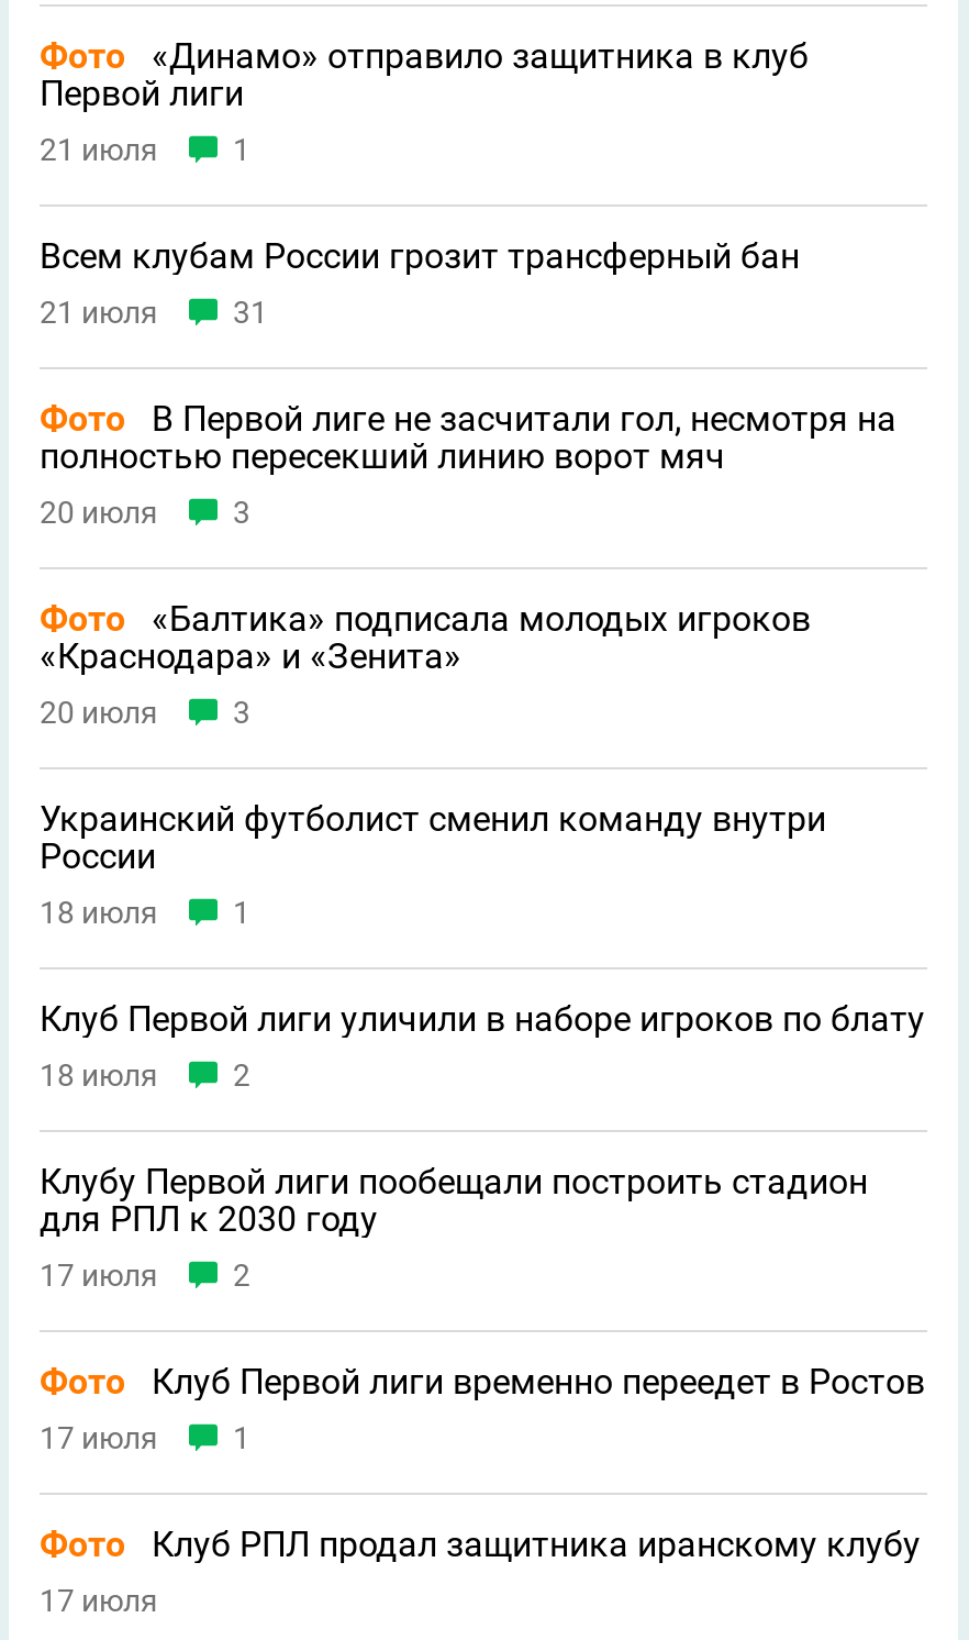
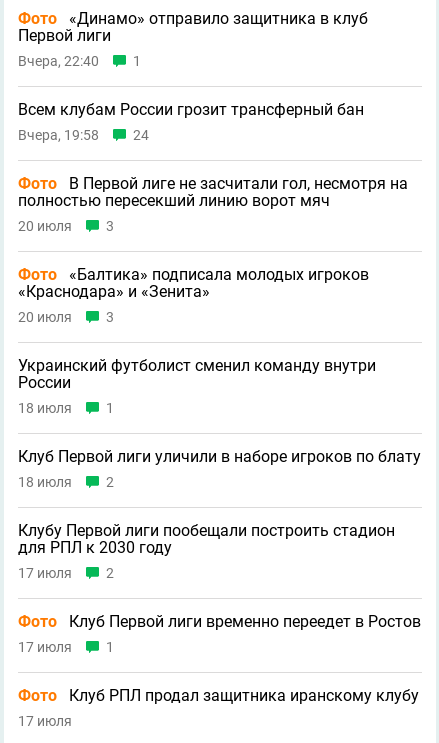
- 21 июля
+ Вчера, 22:40

- 21 июля
- 31
+ Вчера, 19:58
+ 24
